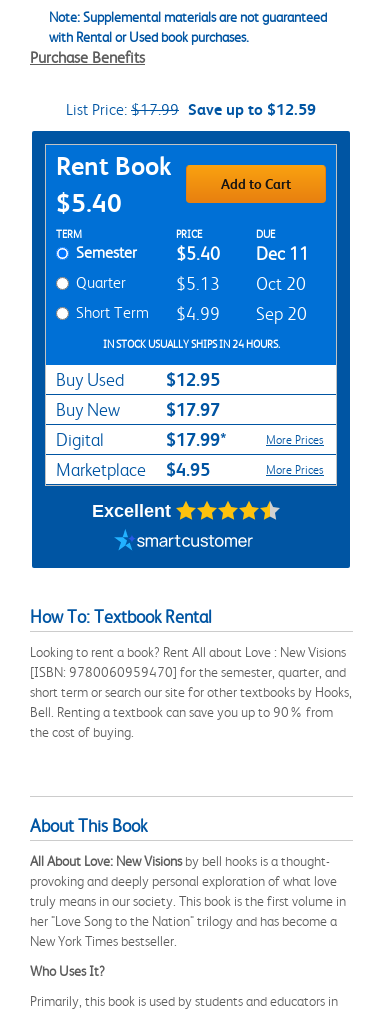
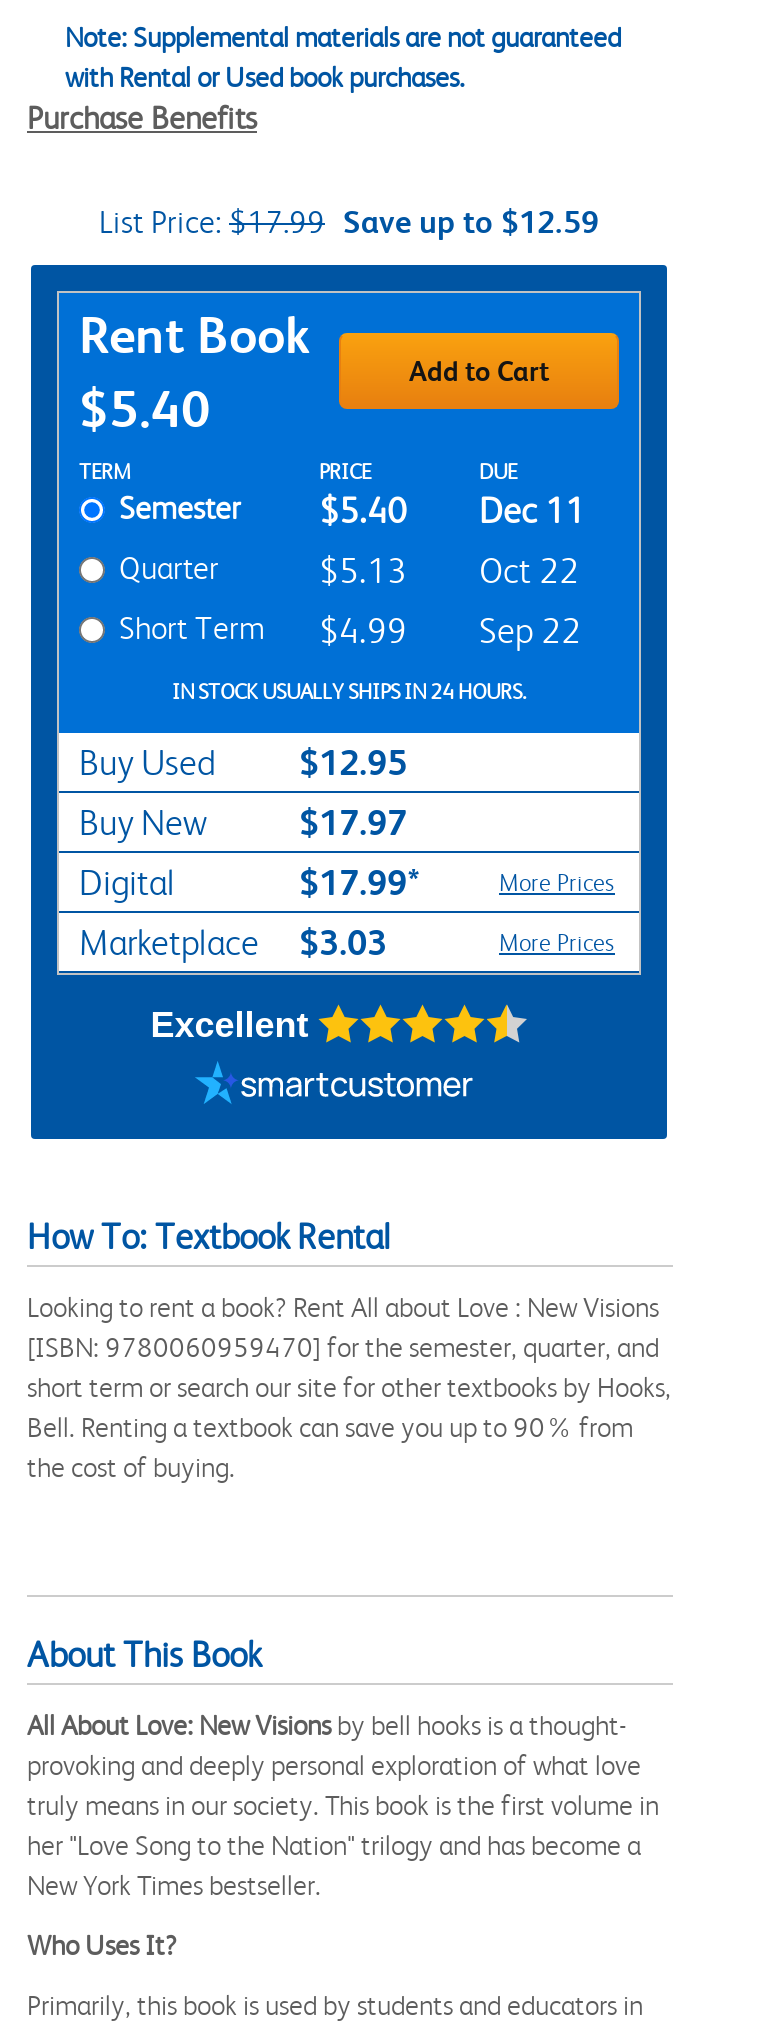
- $5.13 Oct 20
+ $5.13 Oct 22

- Short Term $4.99 Sep 20
+ Short Term $4.99 Sep 22

- Marketplace $4.95
+ Marketplace $3.03
